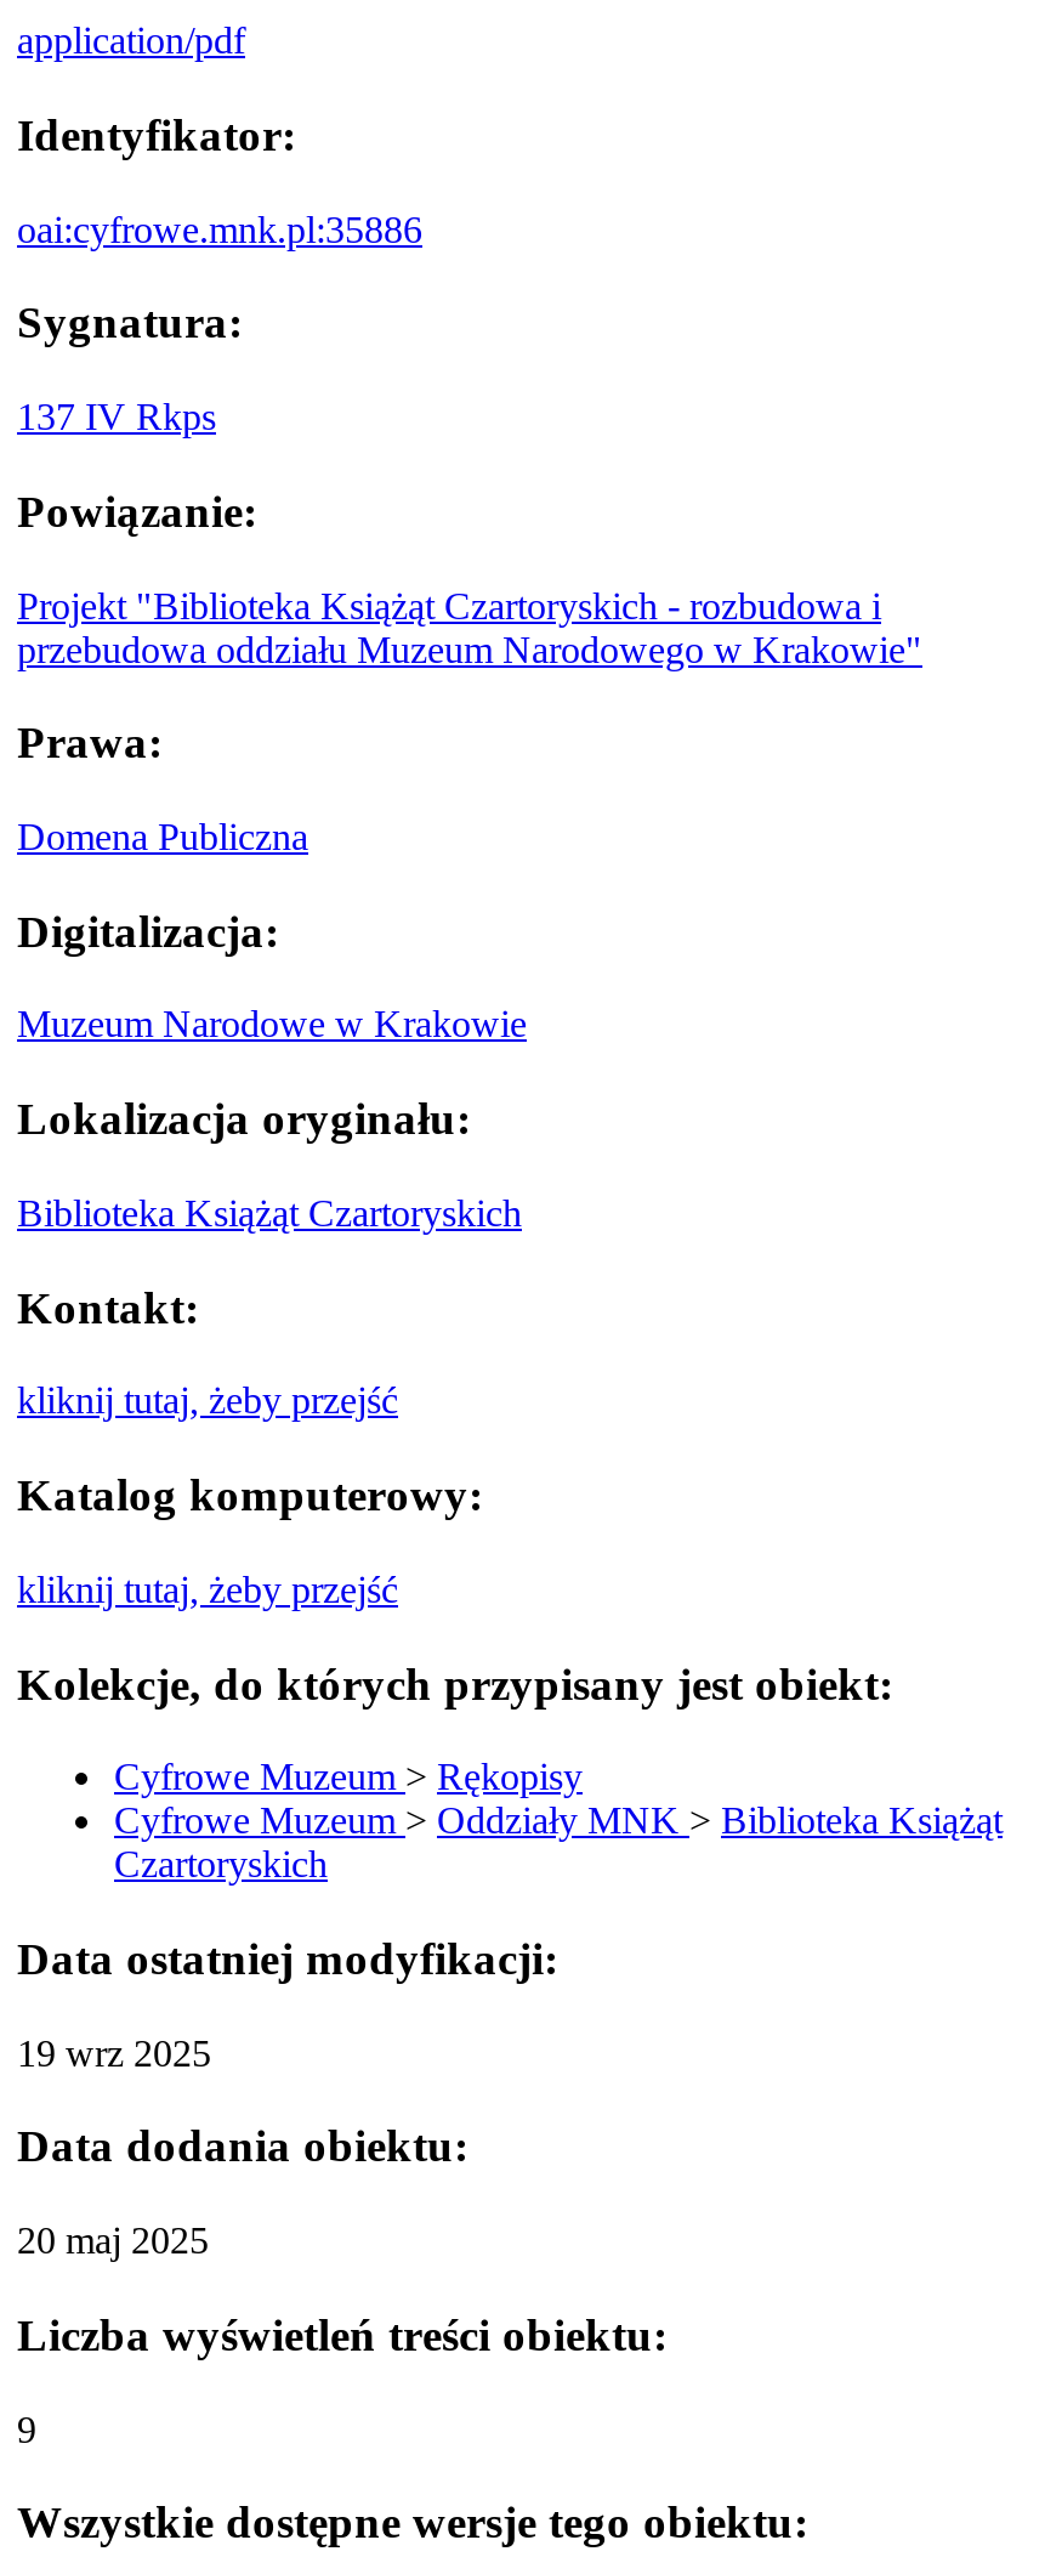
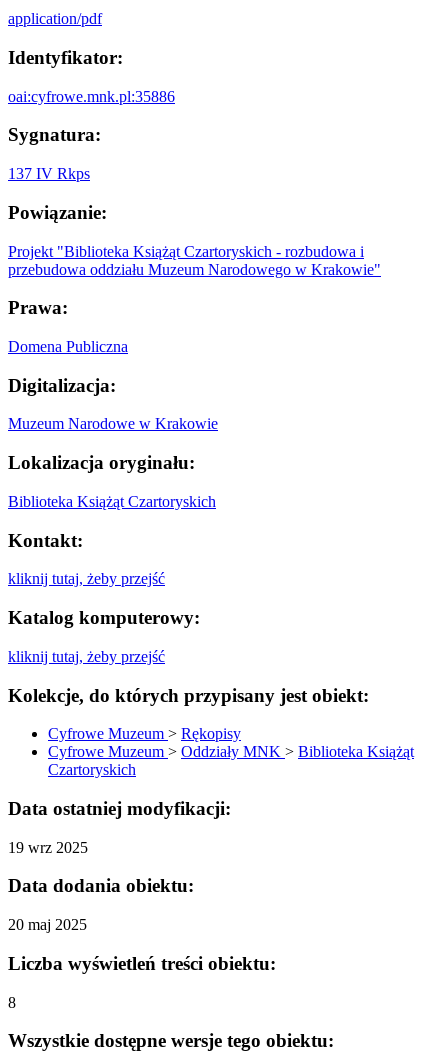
- 9
+ 8
